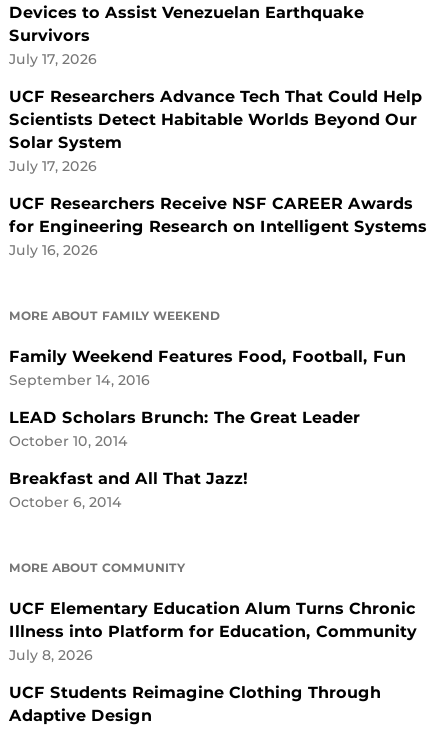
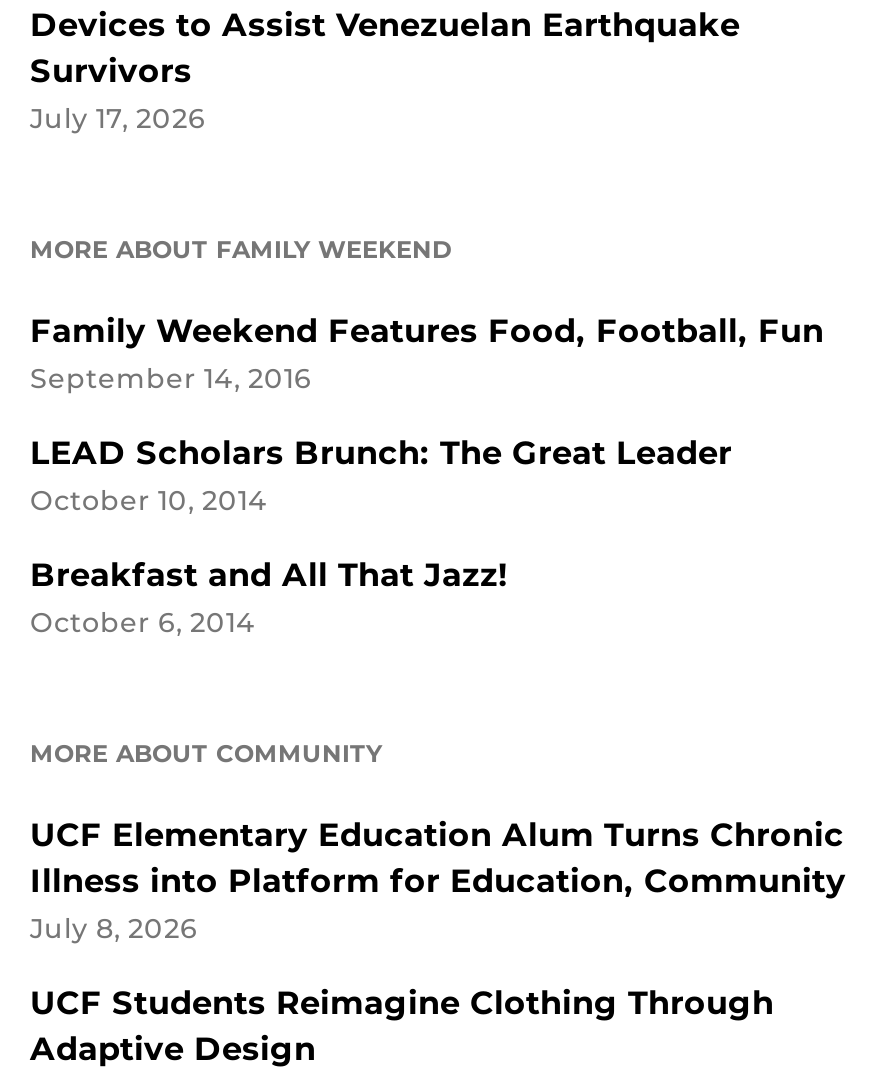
- UCF Researchers Advance Tech That Could Help
- Scientists Detect Habitable Worlds Beyond Our
- Solar System
- July 17, 2026
- UCF Researchers Receive NSF CAREER Awards
- for Engineering Research on Intelligent Systems
- July 16, 2026
